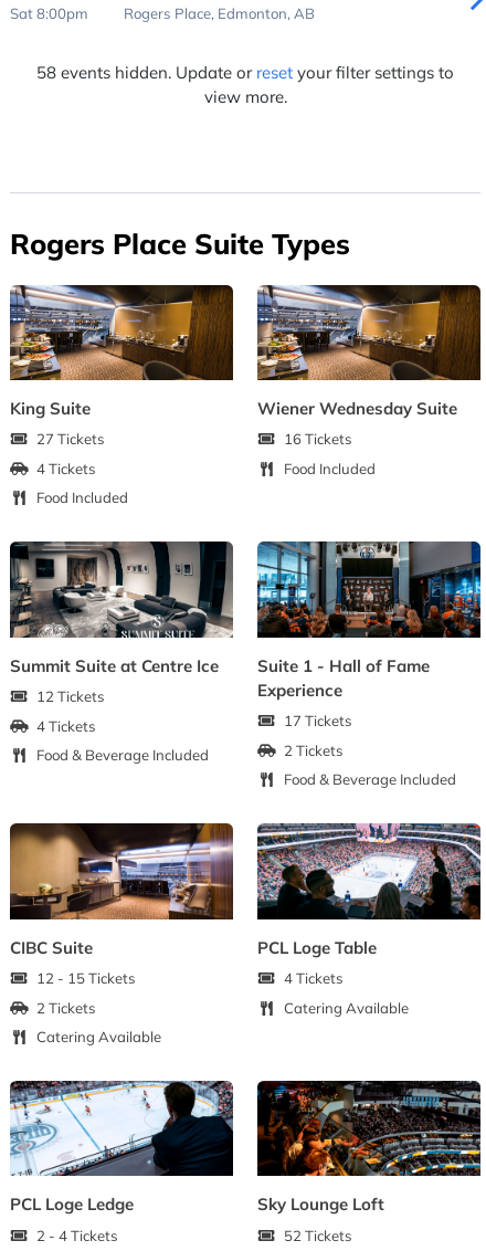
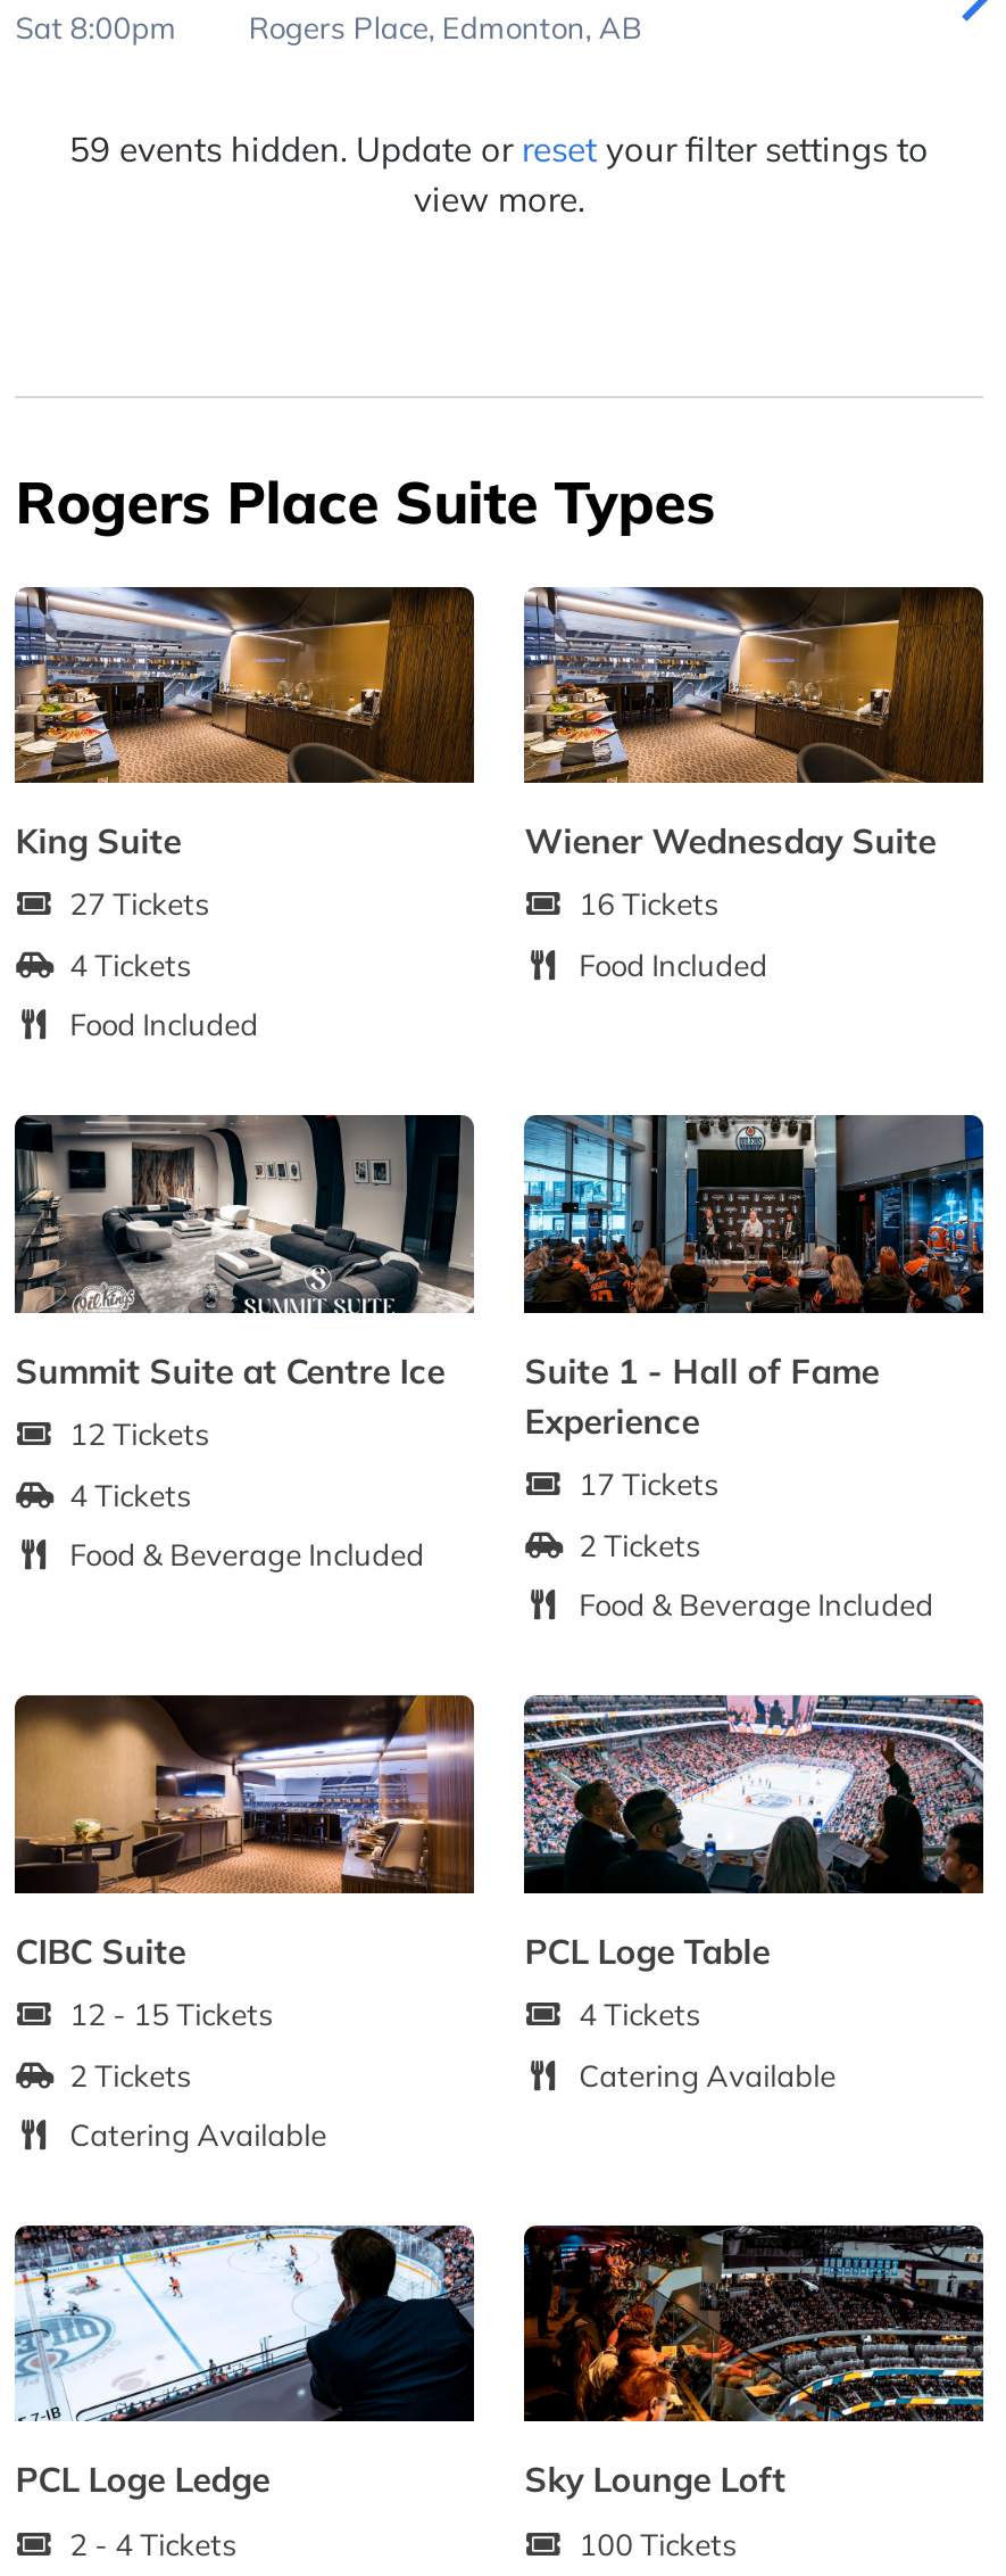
- 58 events hidden. Update or reset your filter settings to
+ 59 events hidden. Update or reset your filter settings to

- 52 Tickets
+ 100 Tickets
